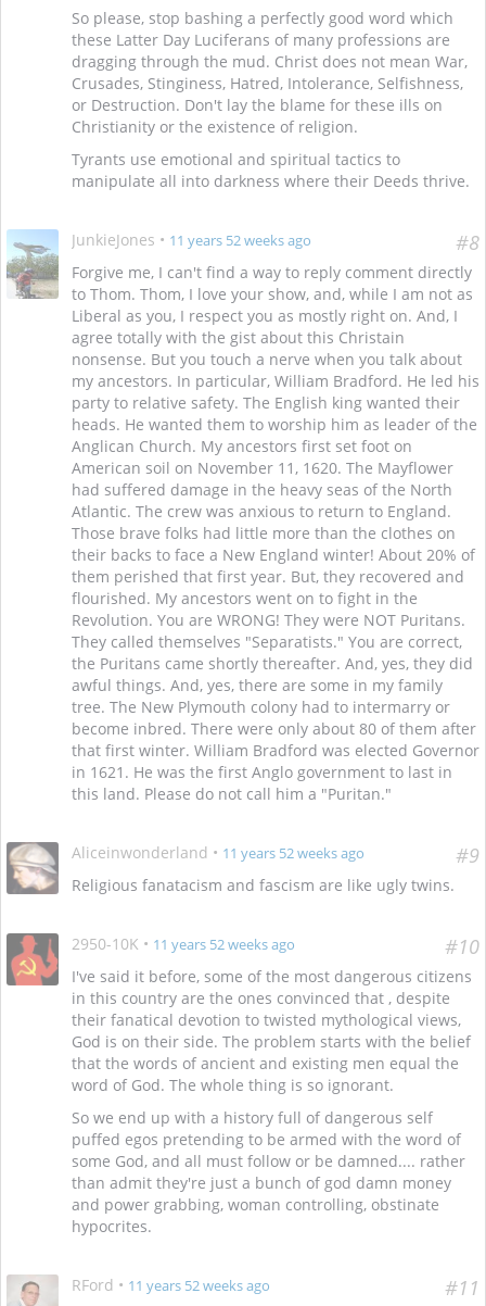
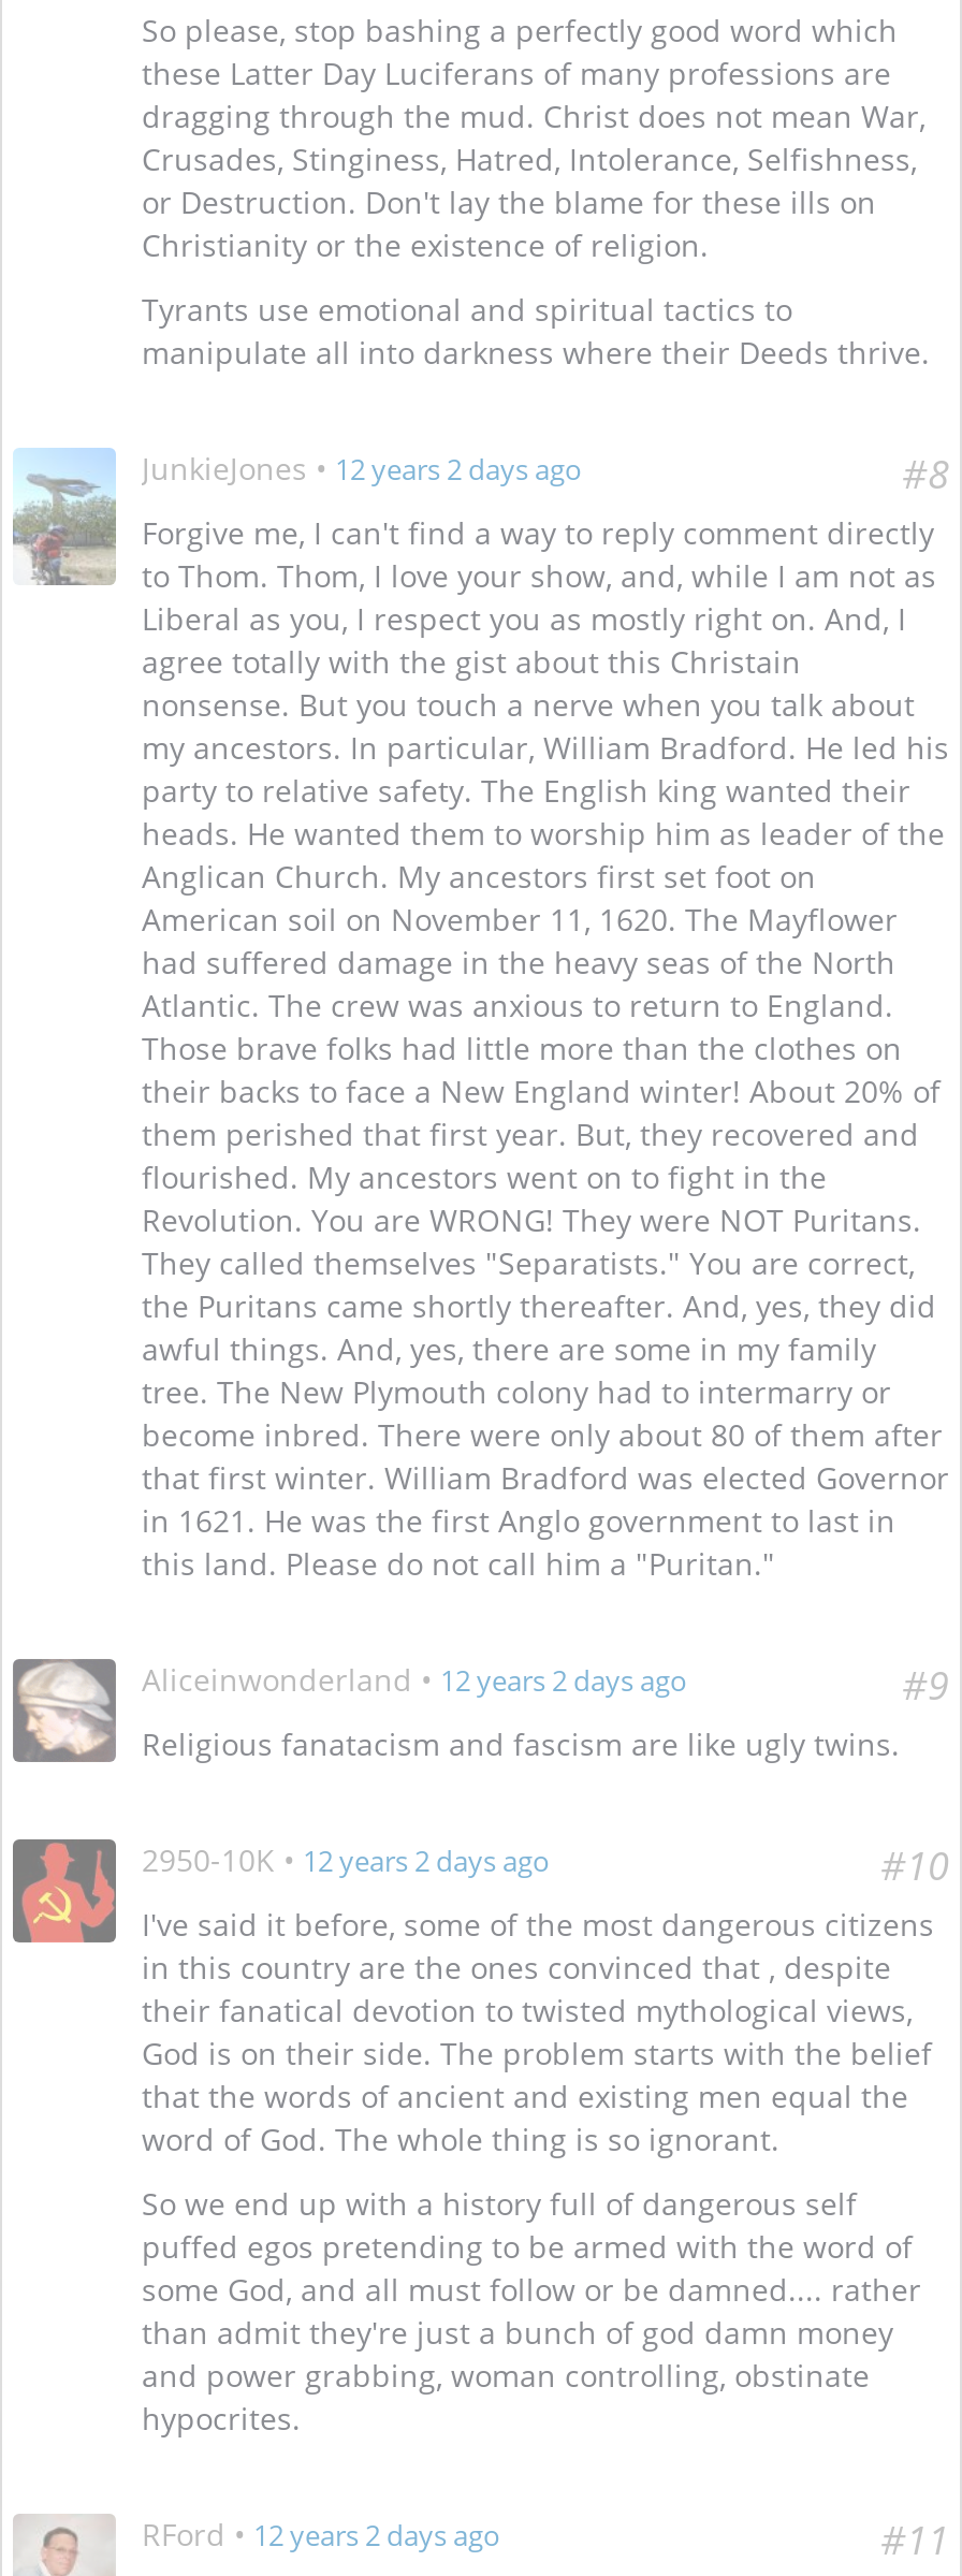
- JunkieJones • 11 years 52 weeks ago
+ JunkieJones • 12 years 2 days ago

- Aliceinwonderland • 11 years 52 weeks ago
+ Aliceinwonderland • 12 years 2 days ago

- 2950-10K • 11 years 52 weeks ago
+ 2950-10K • 12 years 2 days ago

- RFord • 11 years 52 weeks ago
+ RFord • 12 years 2 days ago
